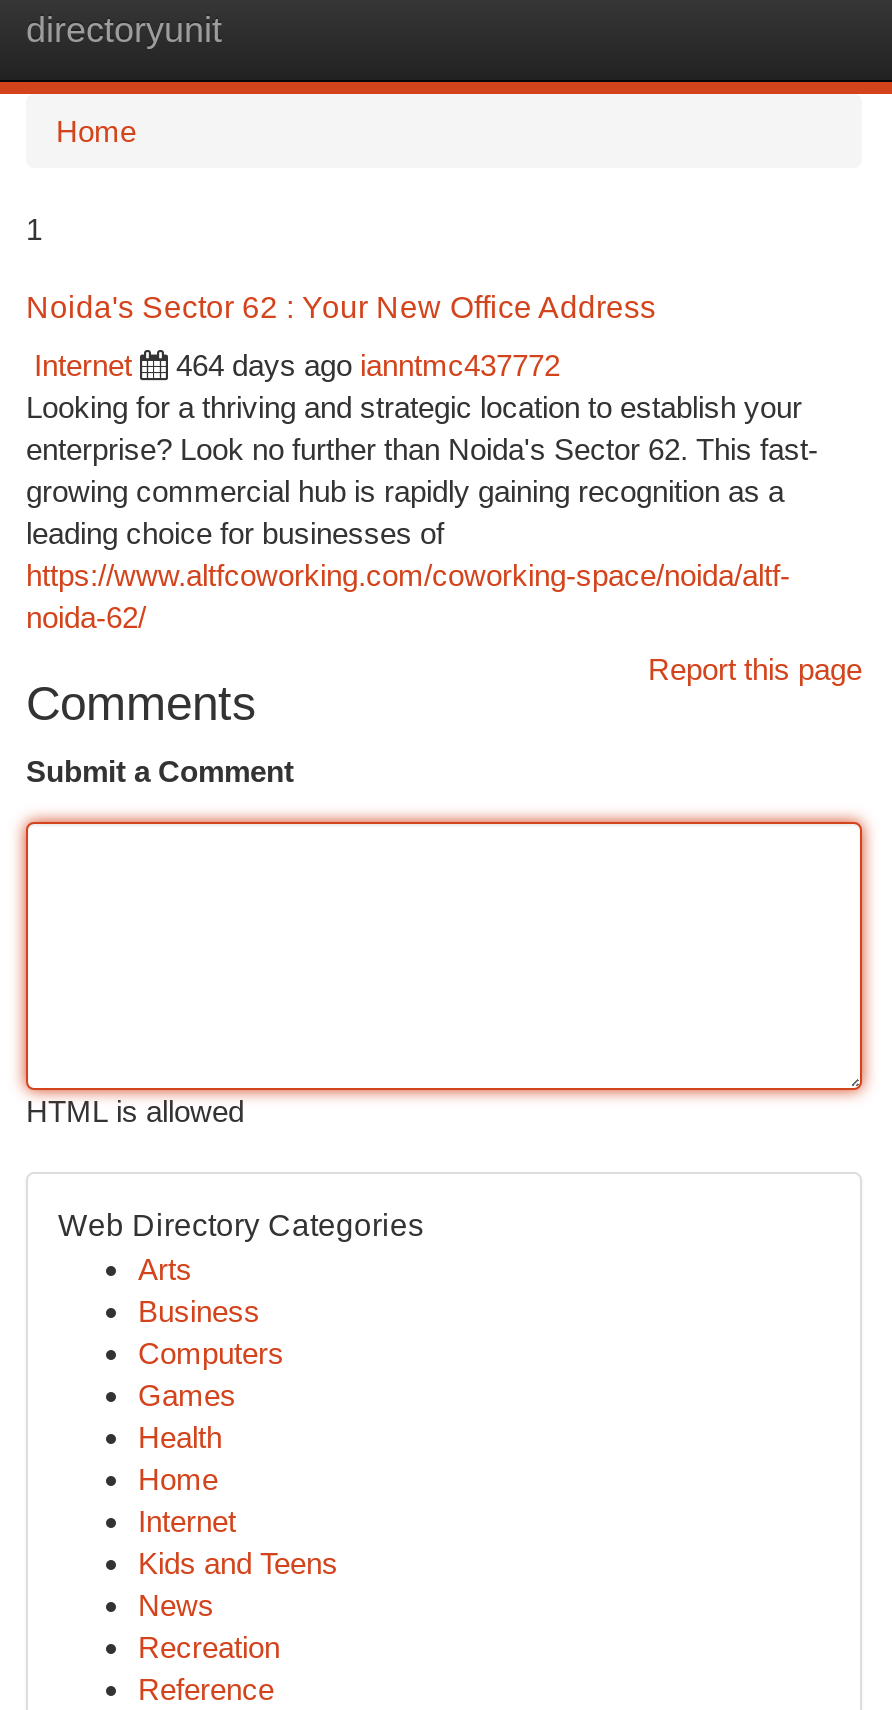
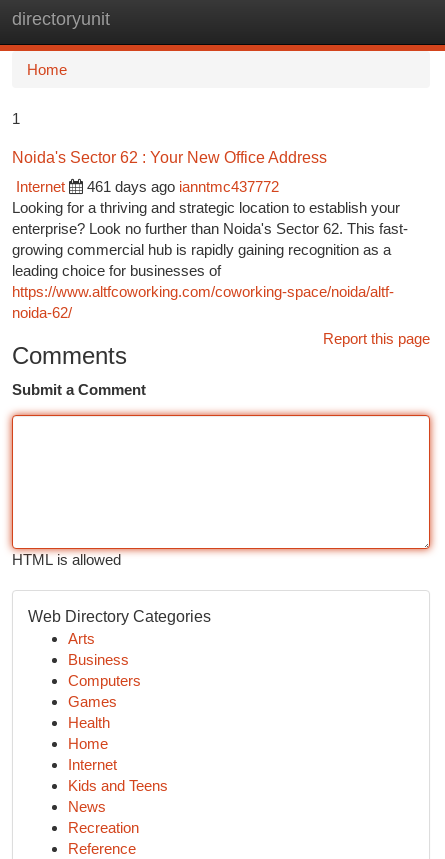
- 464 days ago ianntmc437772
+ 461 days ago ianntmc437772
